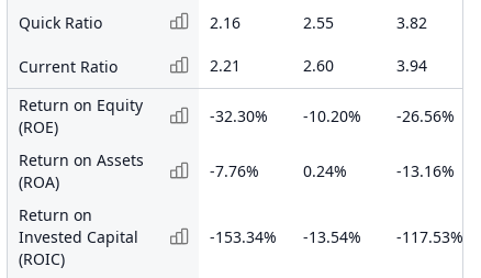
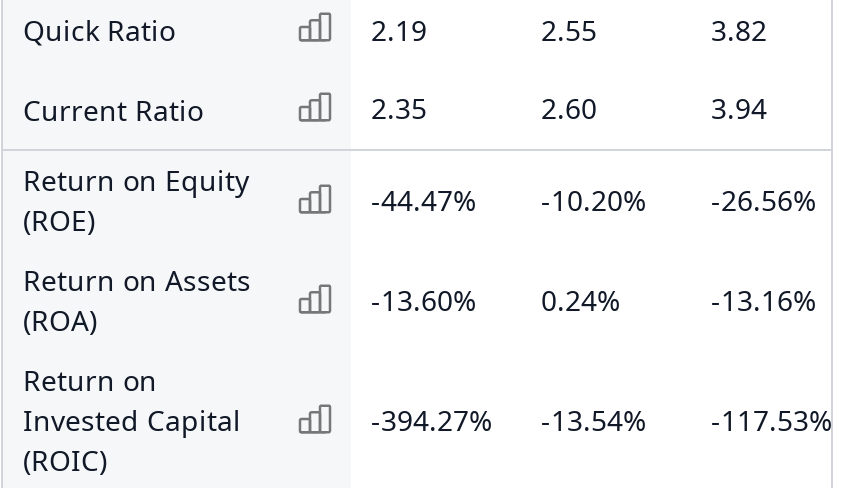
- 2.16
+ 2.19

- 2.21
+ 2.35

- -32.30% -10.20% -26.56%
+ -44.47% -10.20% -26.56%

- -7.76%
+ -13.60%

- -153.34% -13.54% -117.53%
+ -394.27% -13.54% -117.53%
